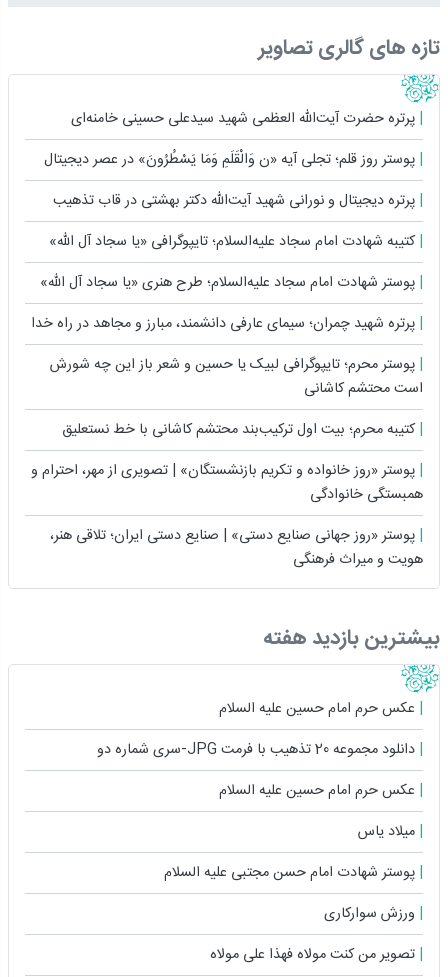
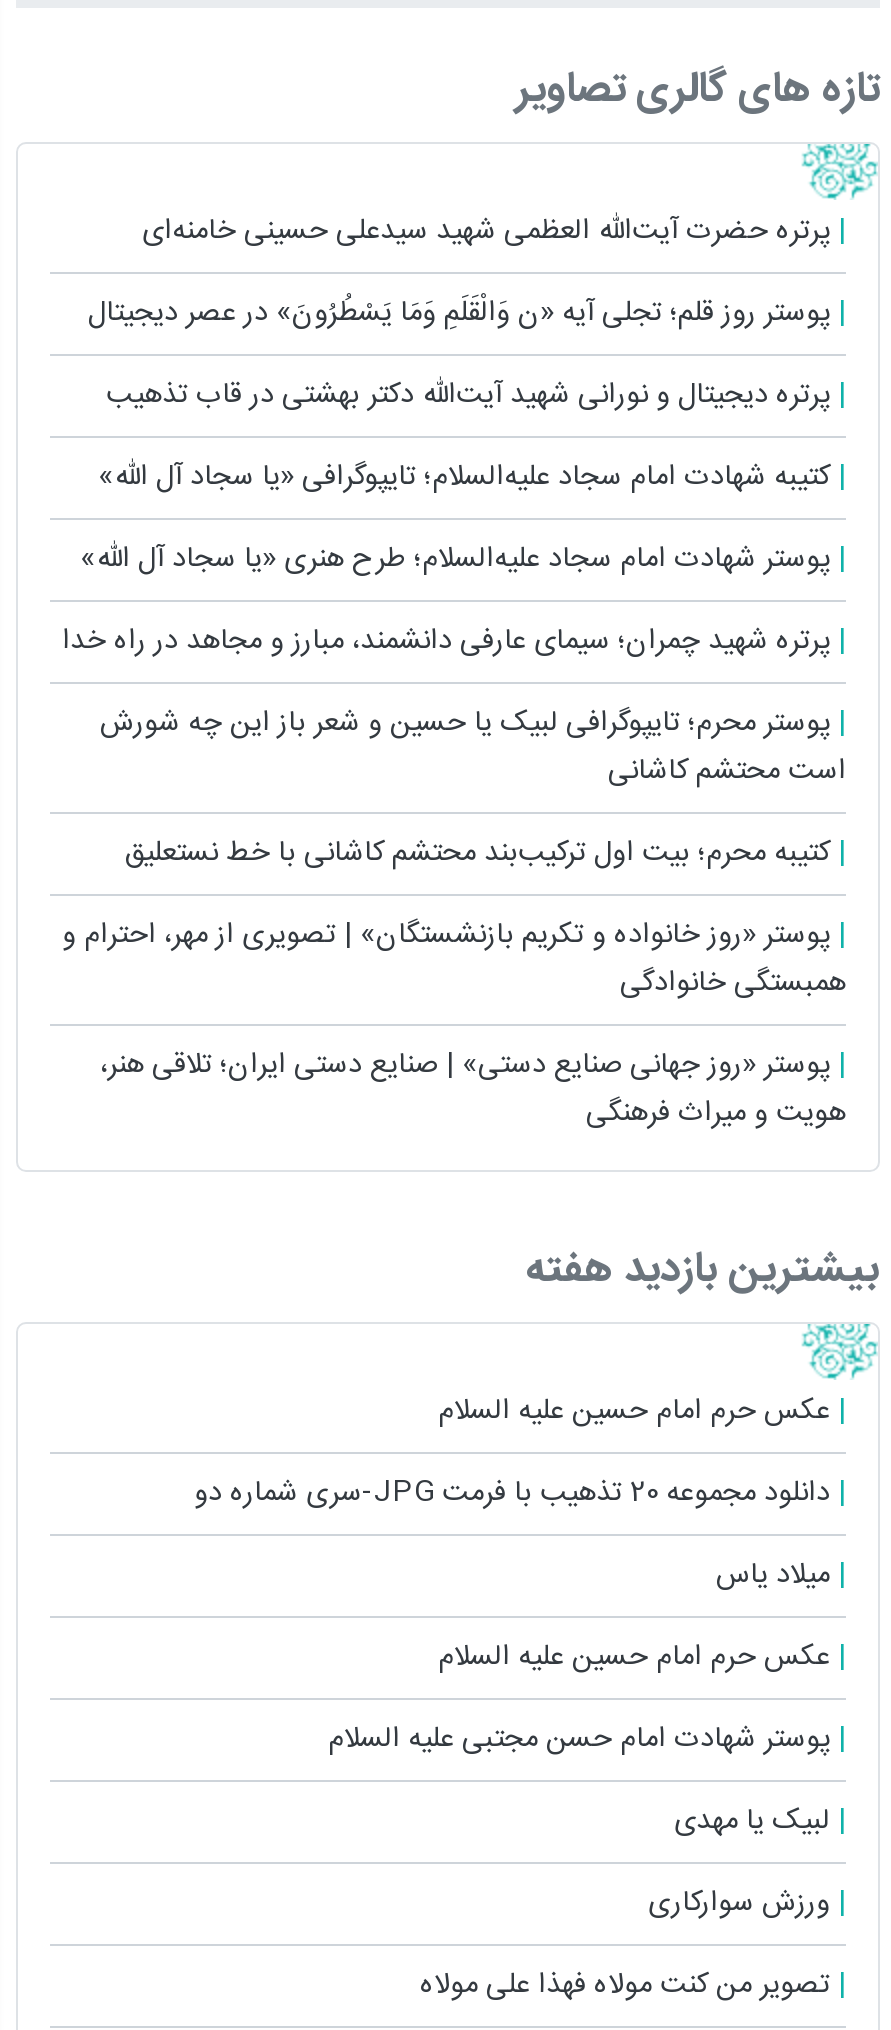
moved up: میلاد یاس

+ لبیک یا مهدی
